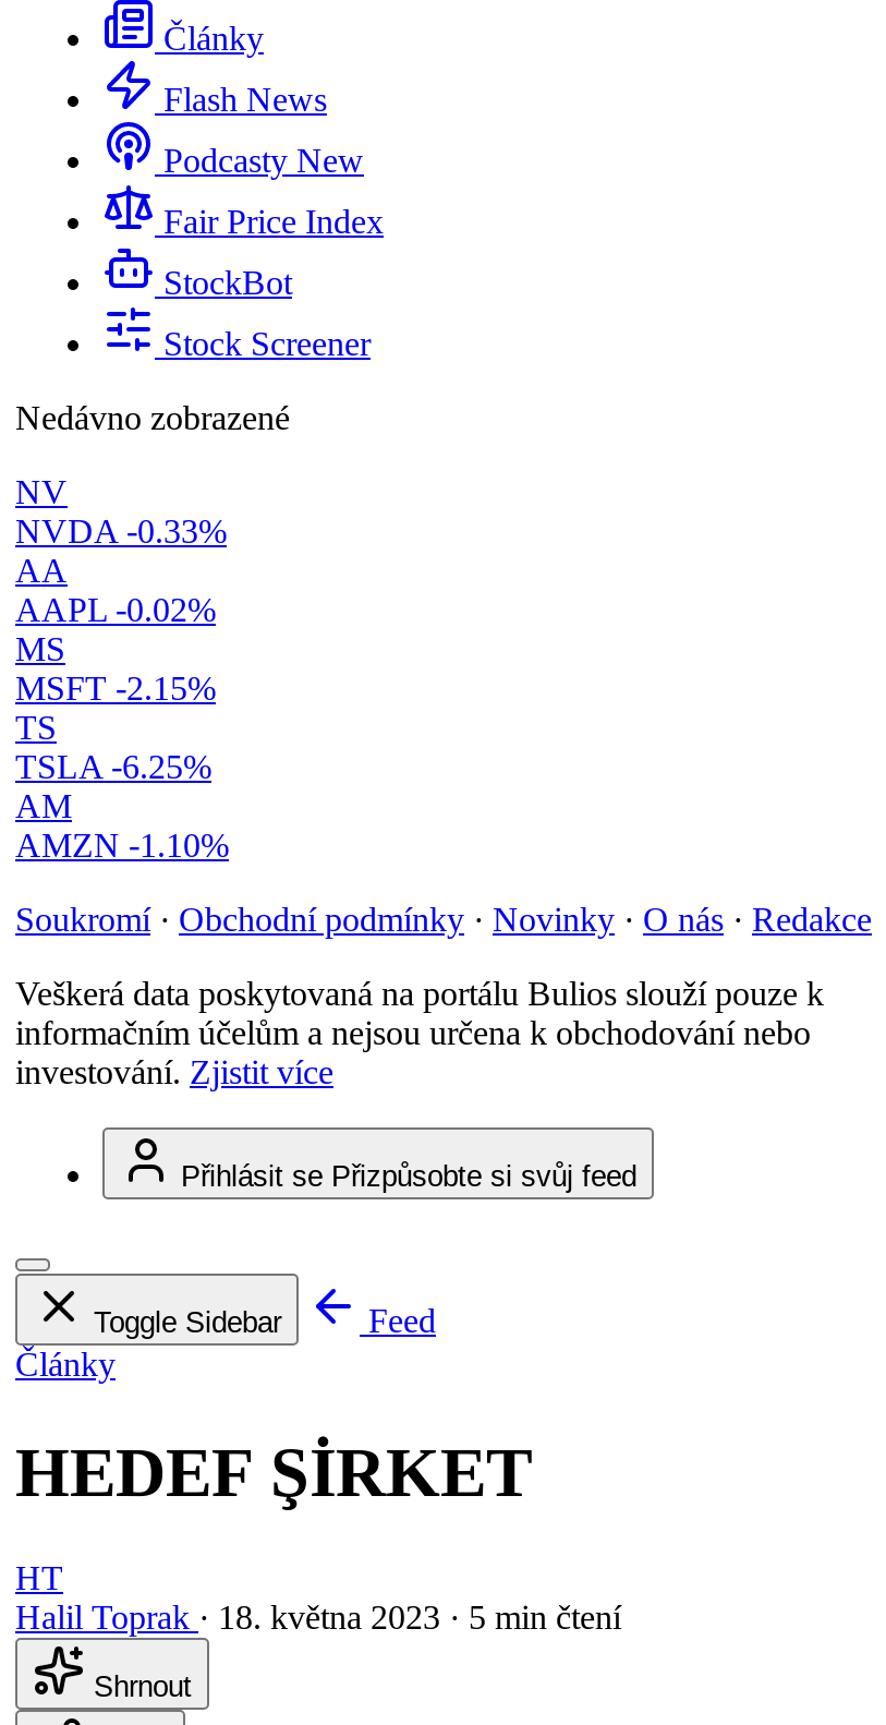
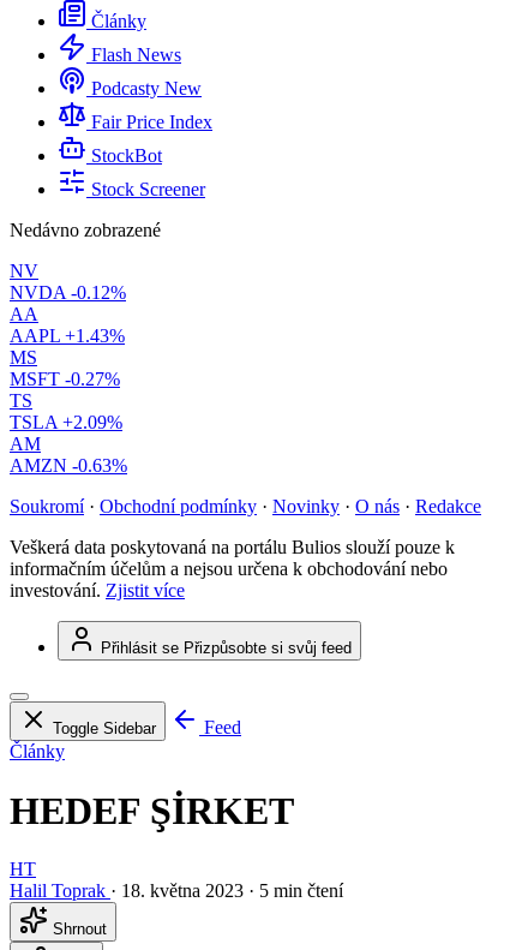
- NVDA -0.33%
+ NVDA -0.12%

- AAPL -0.02%
+ AAPL +1.43%

- MSFT -2.15%
+ MSFT -0.27%

- TSLA -6.25%
+ TSLA +2.09%

- AMZN -1.10%
+ AMZN -0.63%
